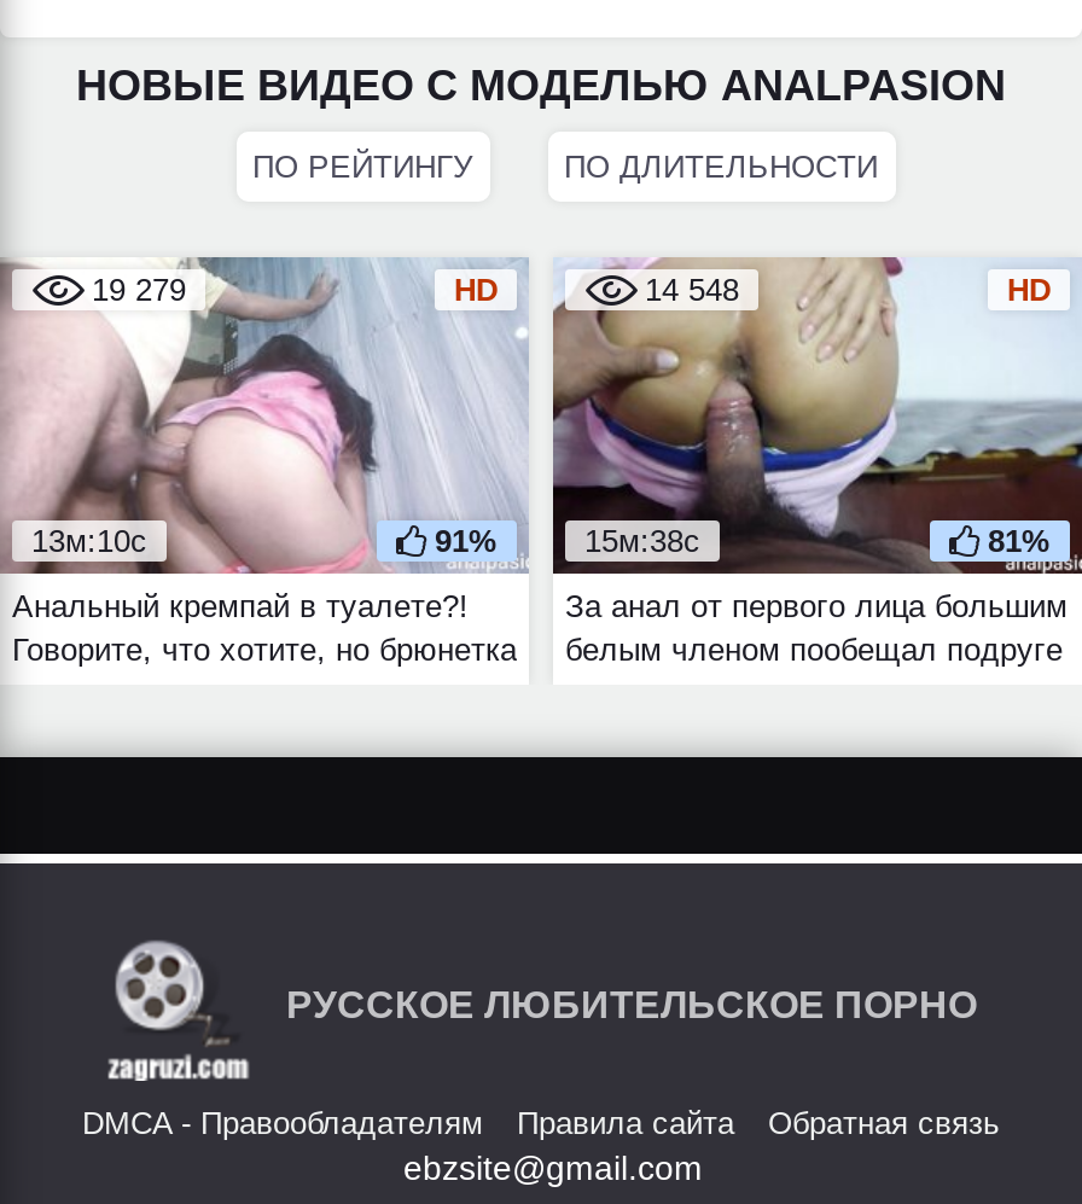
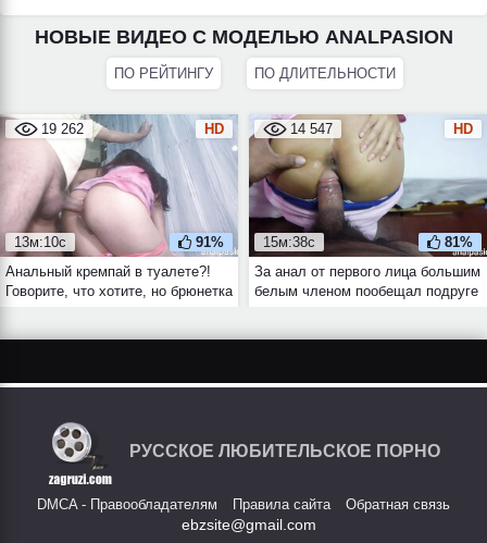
- 19 279
+ 19 262

- 14 548
+ 14 547
